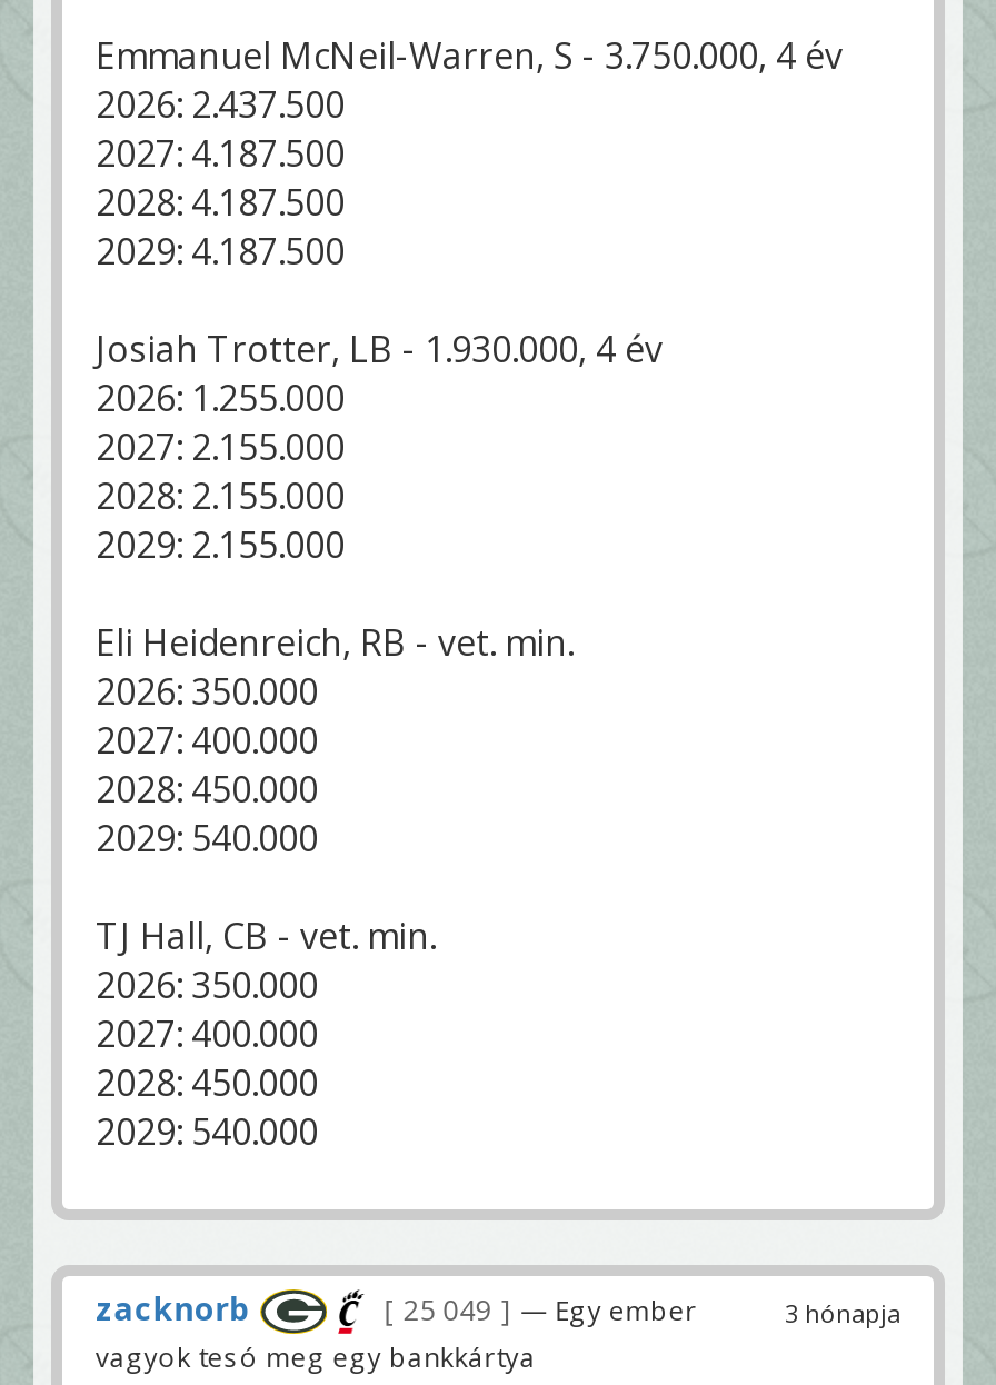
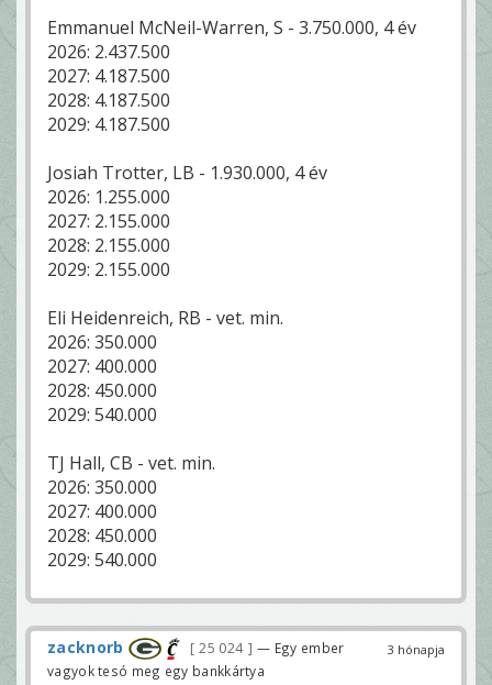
- 25 049 — Egy ember
+ 25 024 — Egy ember
